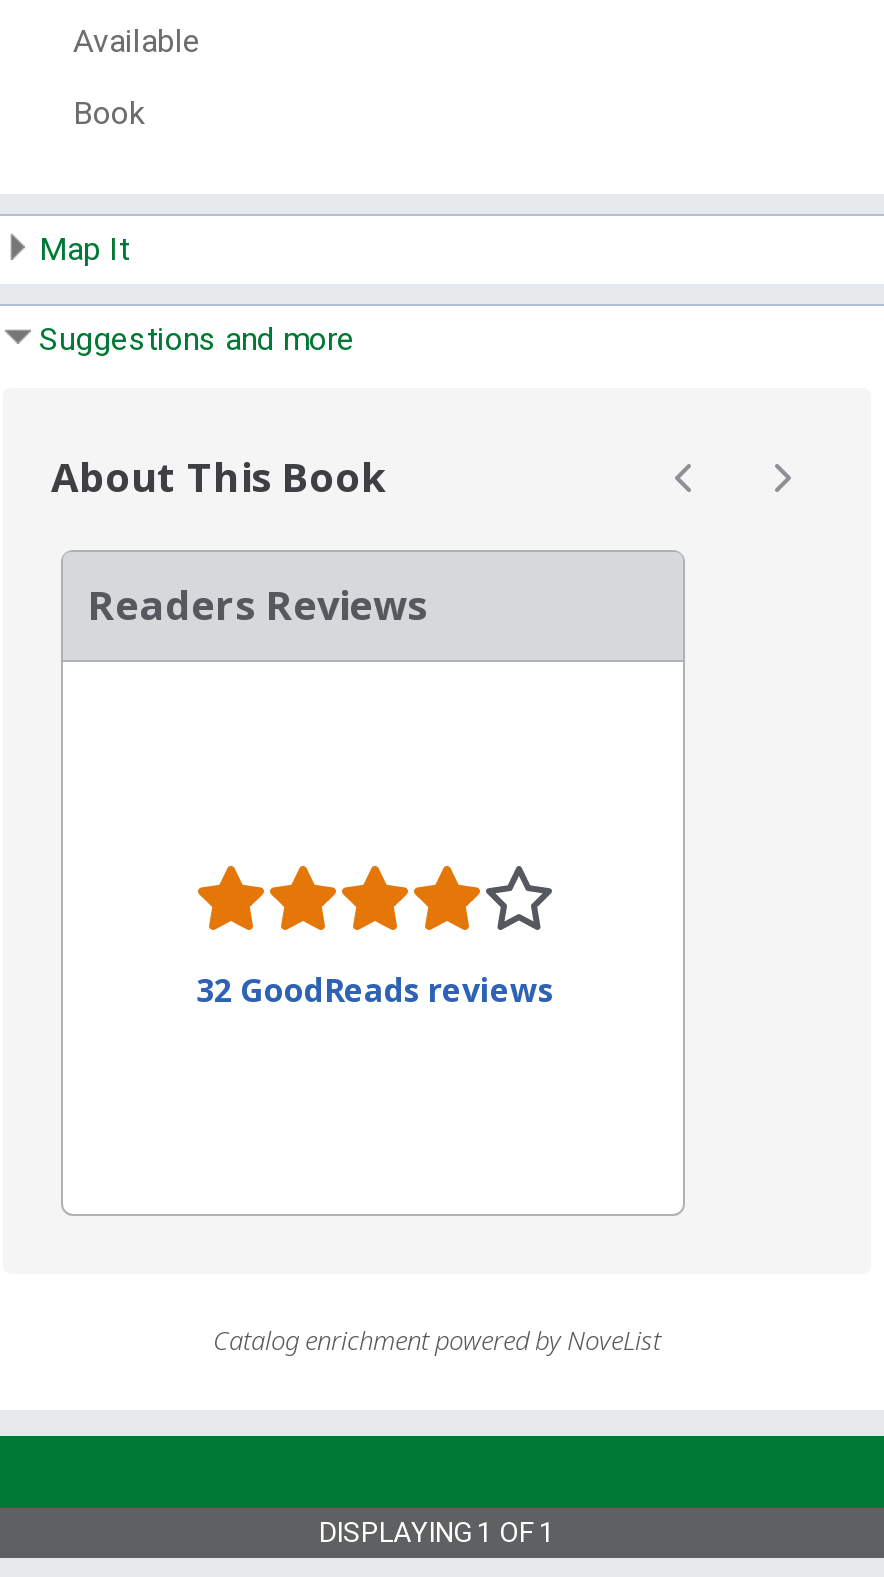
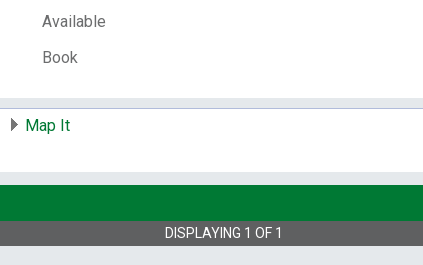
- Suggestions and more
- About This Book
- Readers Reviews

- [image]
- 32 GoodReads reviews

- Catalog enrichment powered by NoveList
